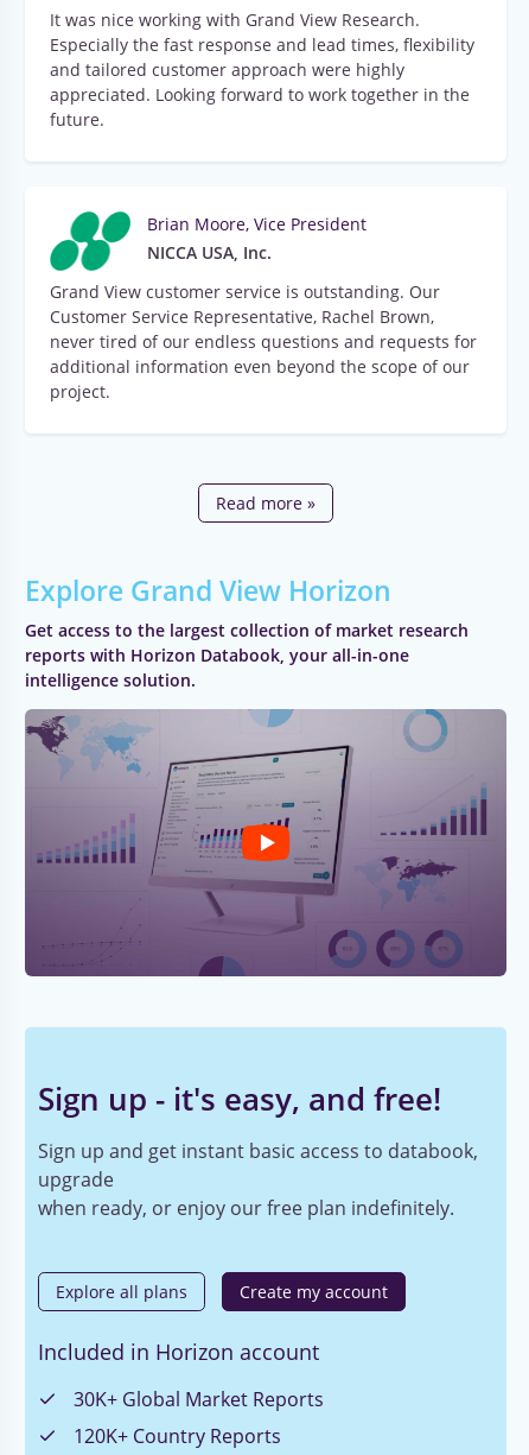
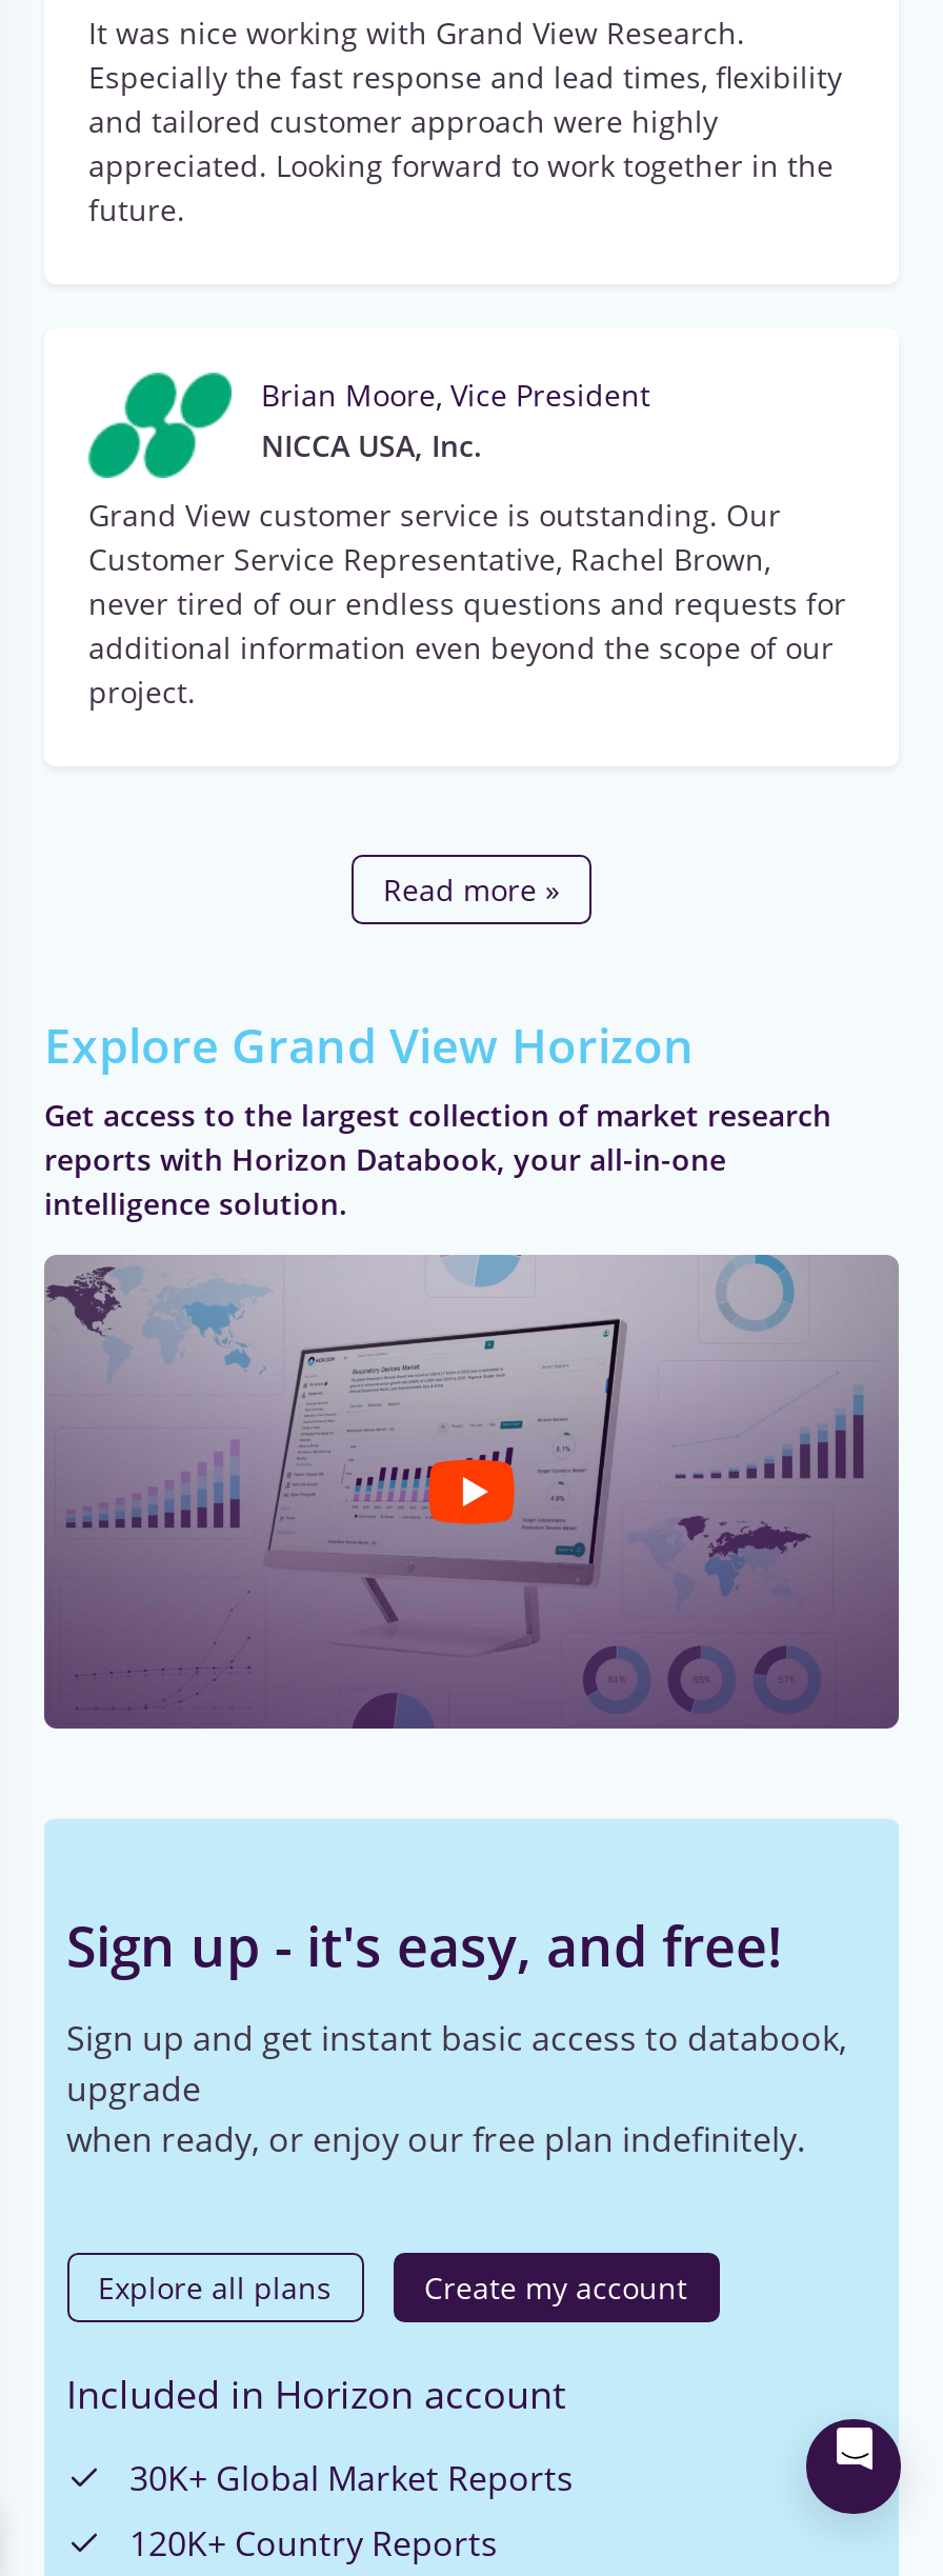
+ [image]
